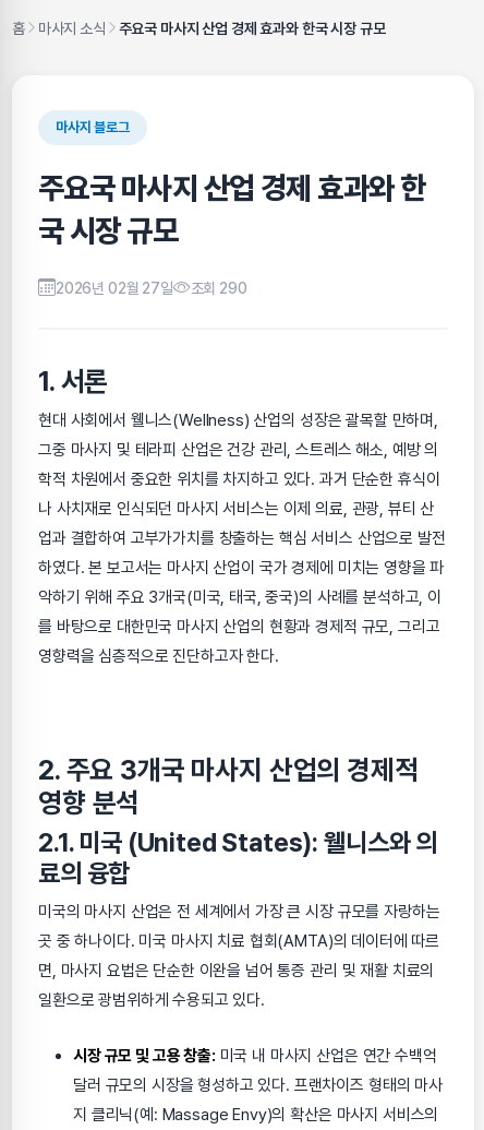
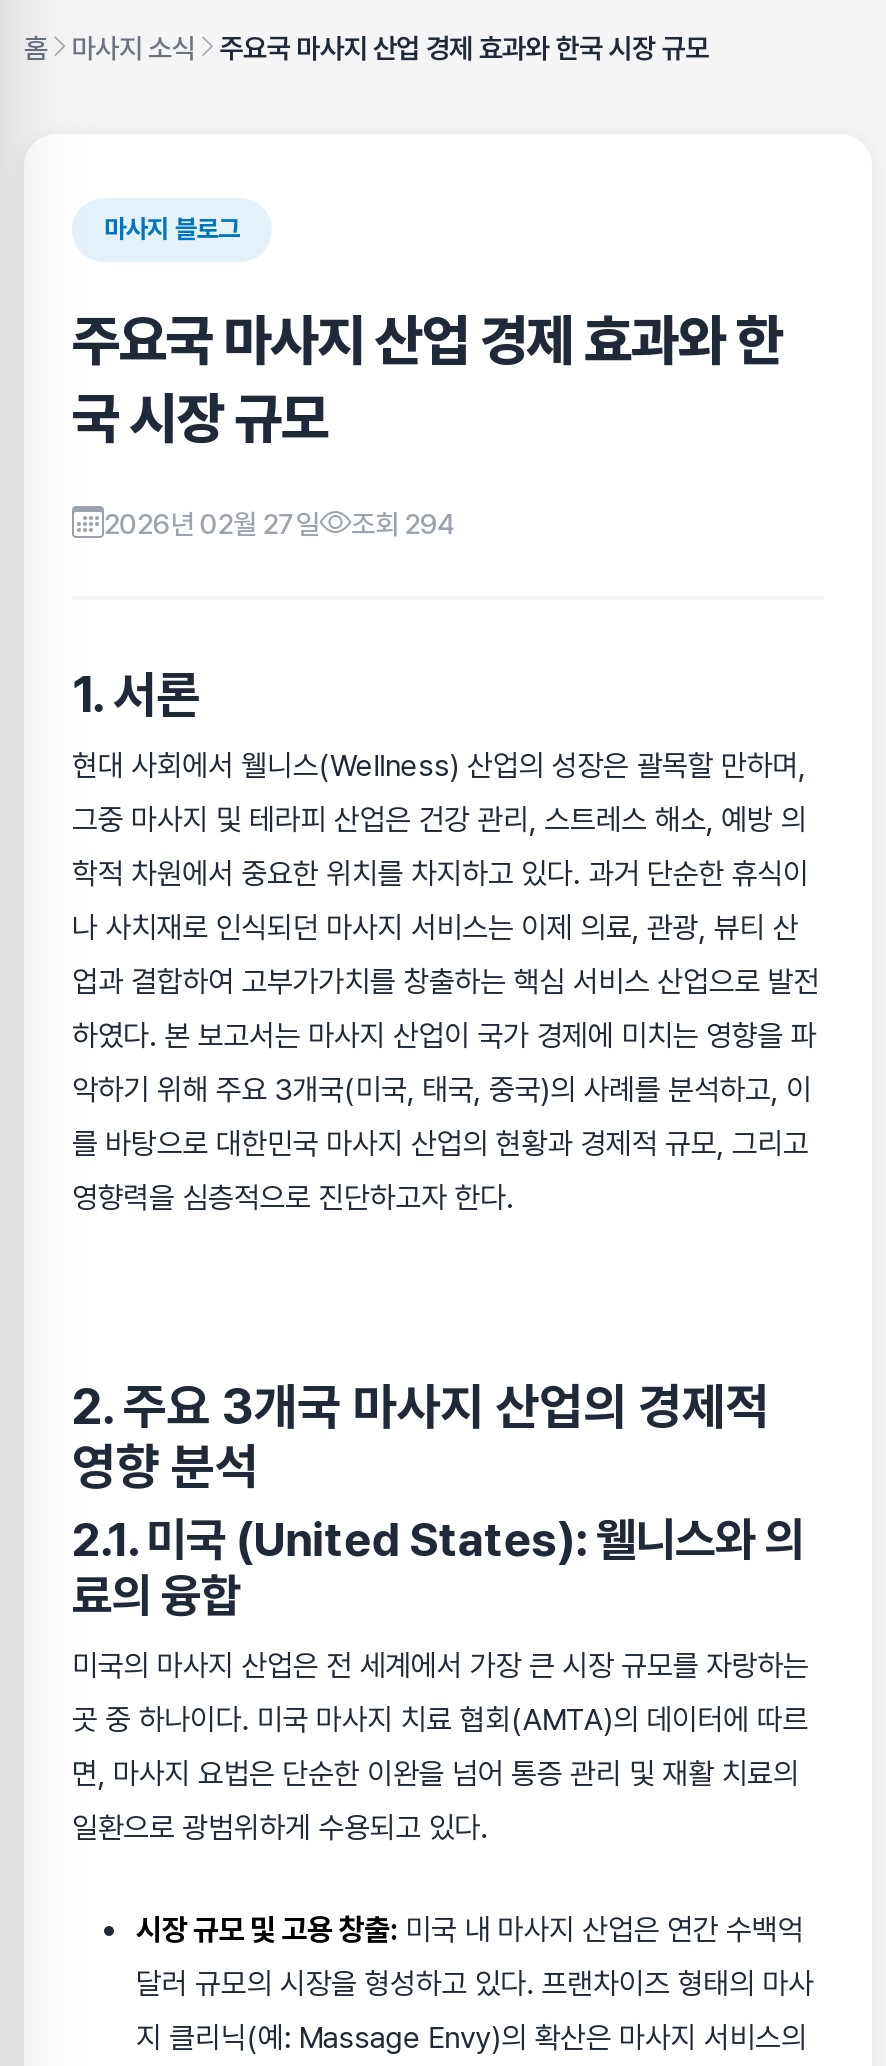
- 2026년 02월 27일 조회 290
+ 2026년 02월 27일 조회 294
